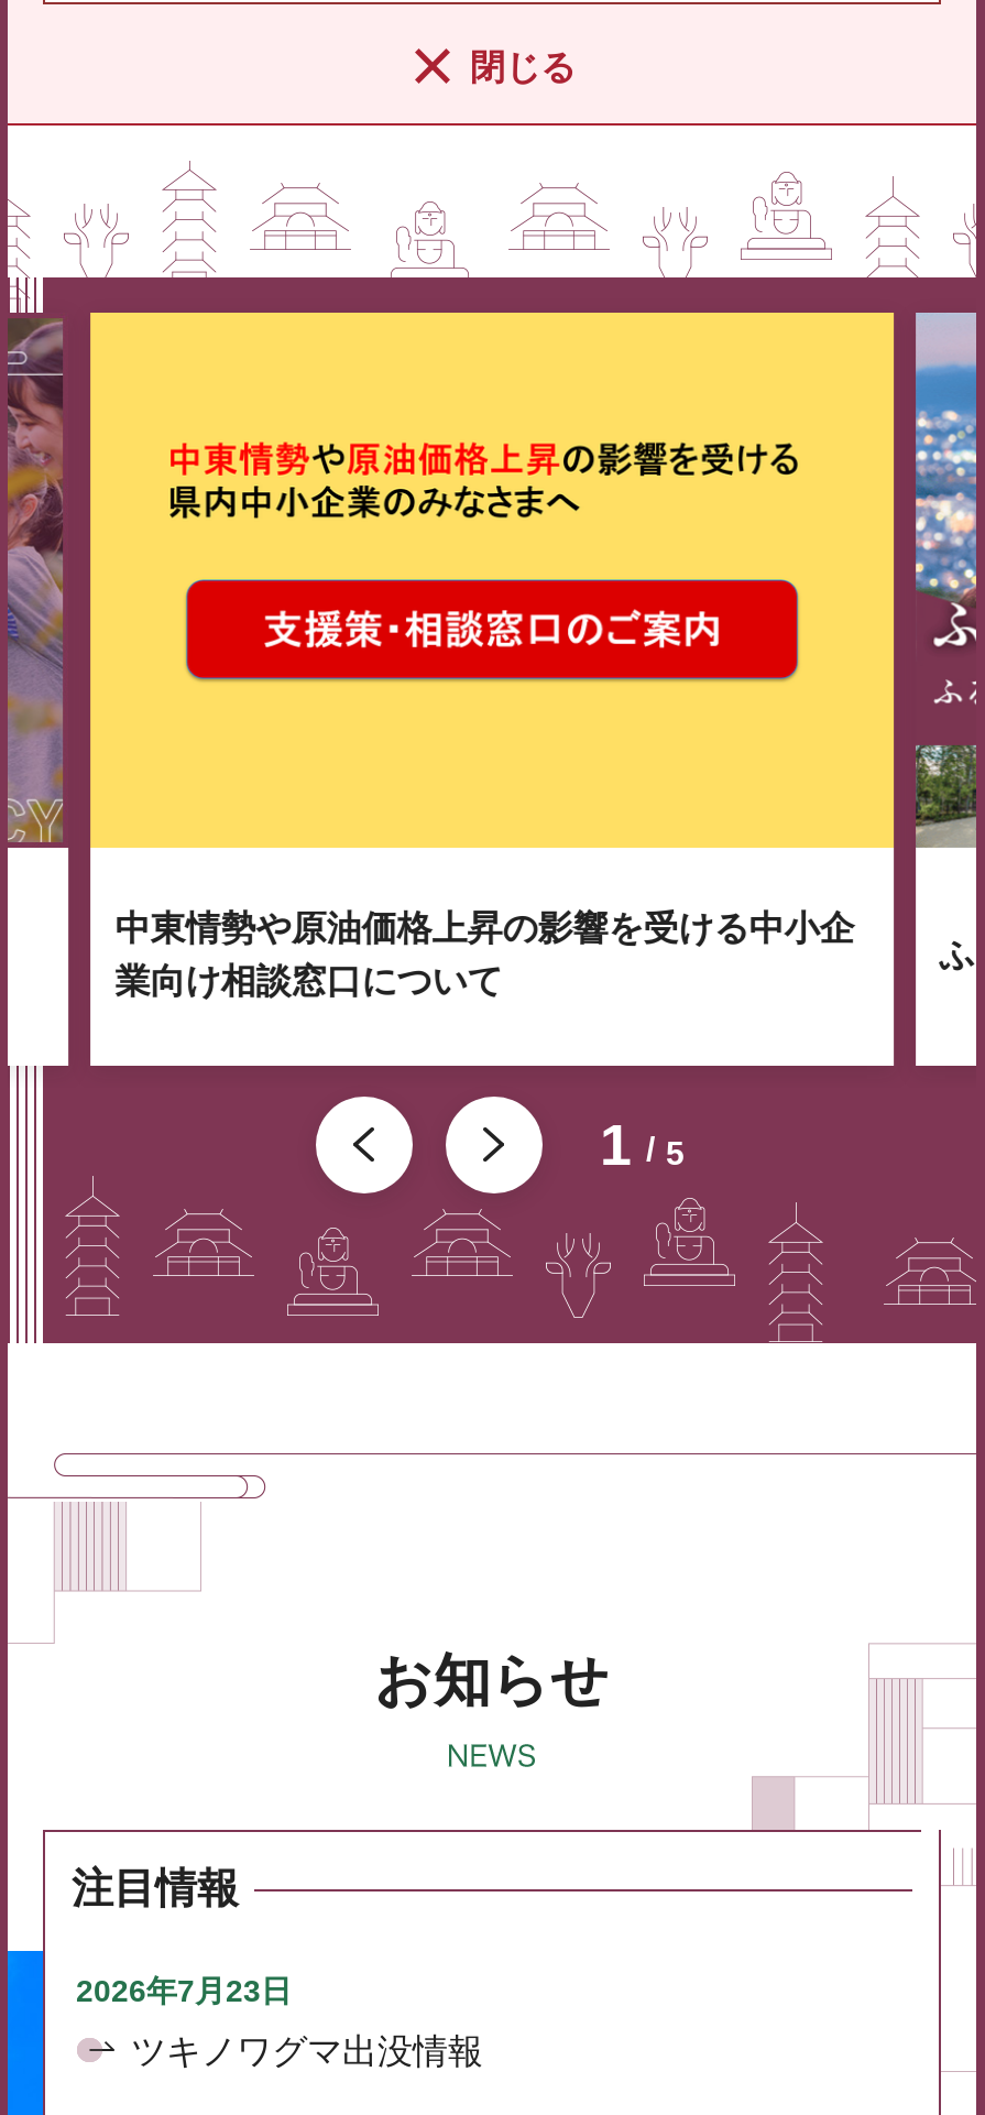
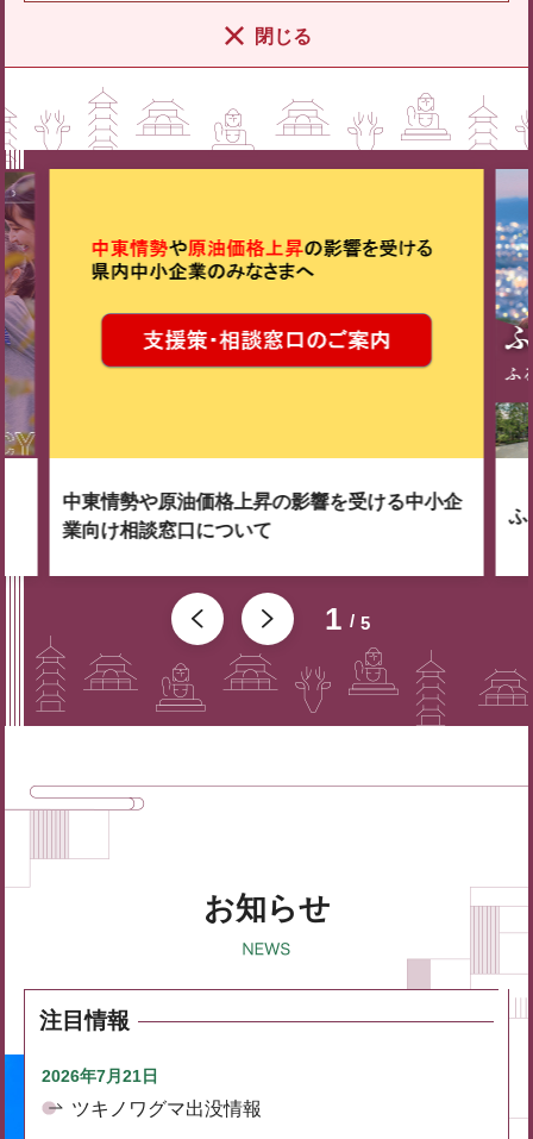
- 2026年7月23日
+ 2026年7月21日
